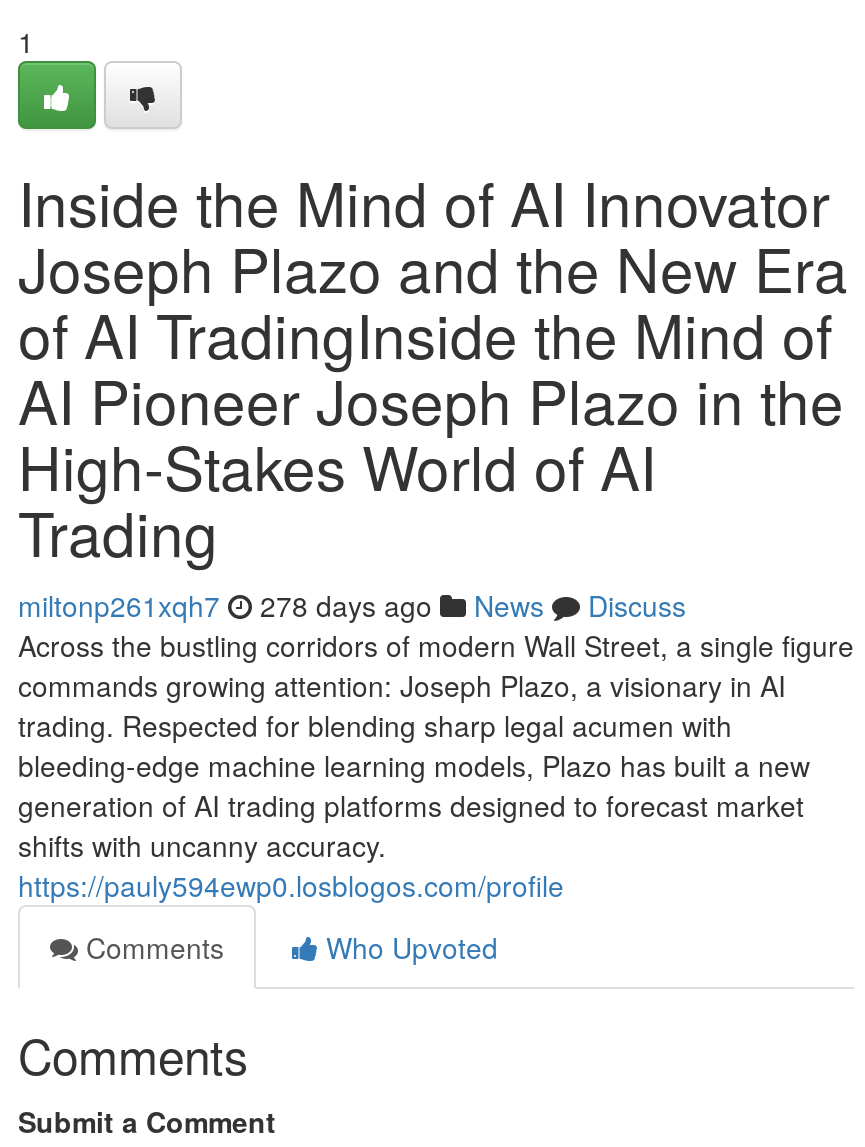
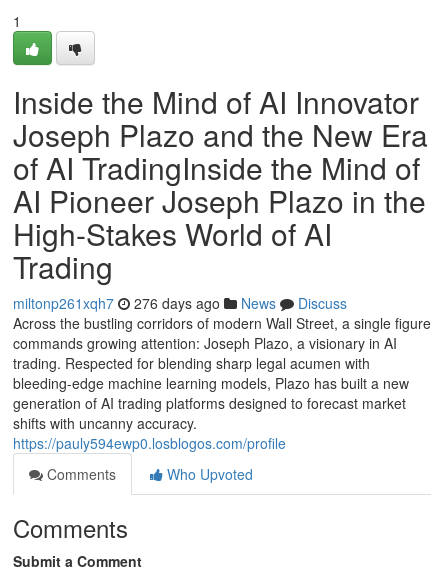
- miltonp261xqh7 278 days ago News Discuss
+ miltonp261xqh7 276 days ago News Discuss
